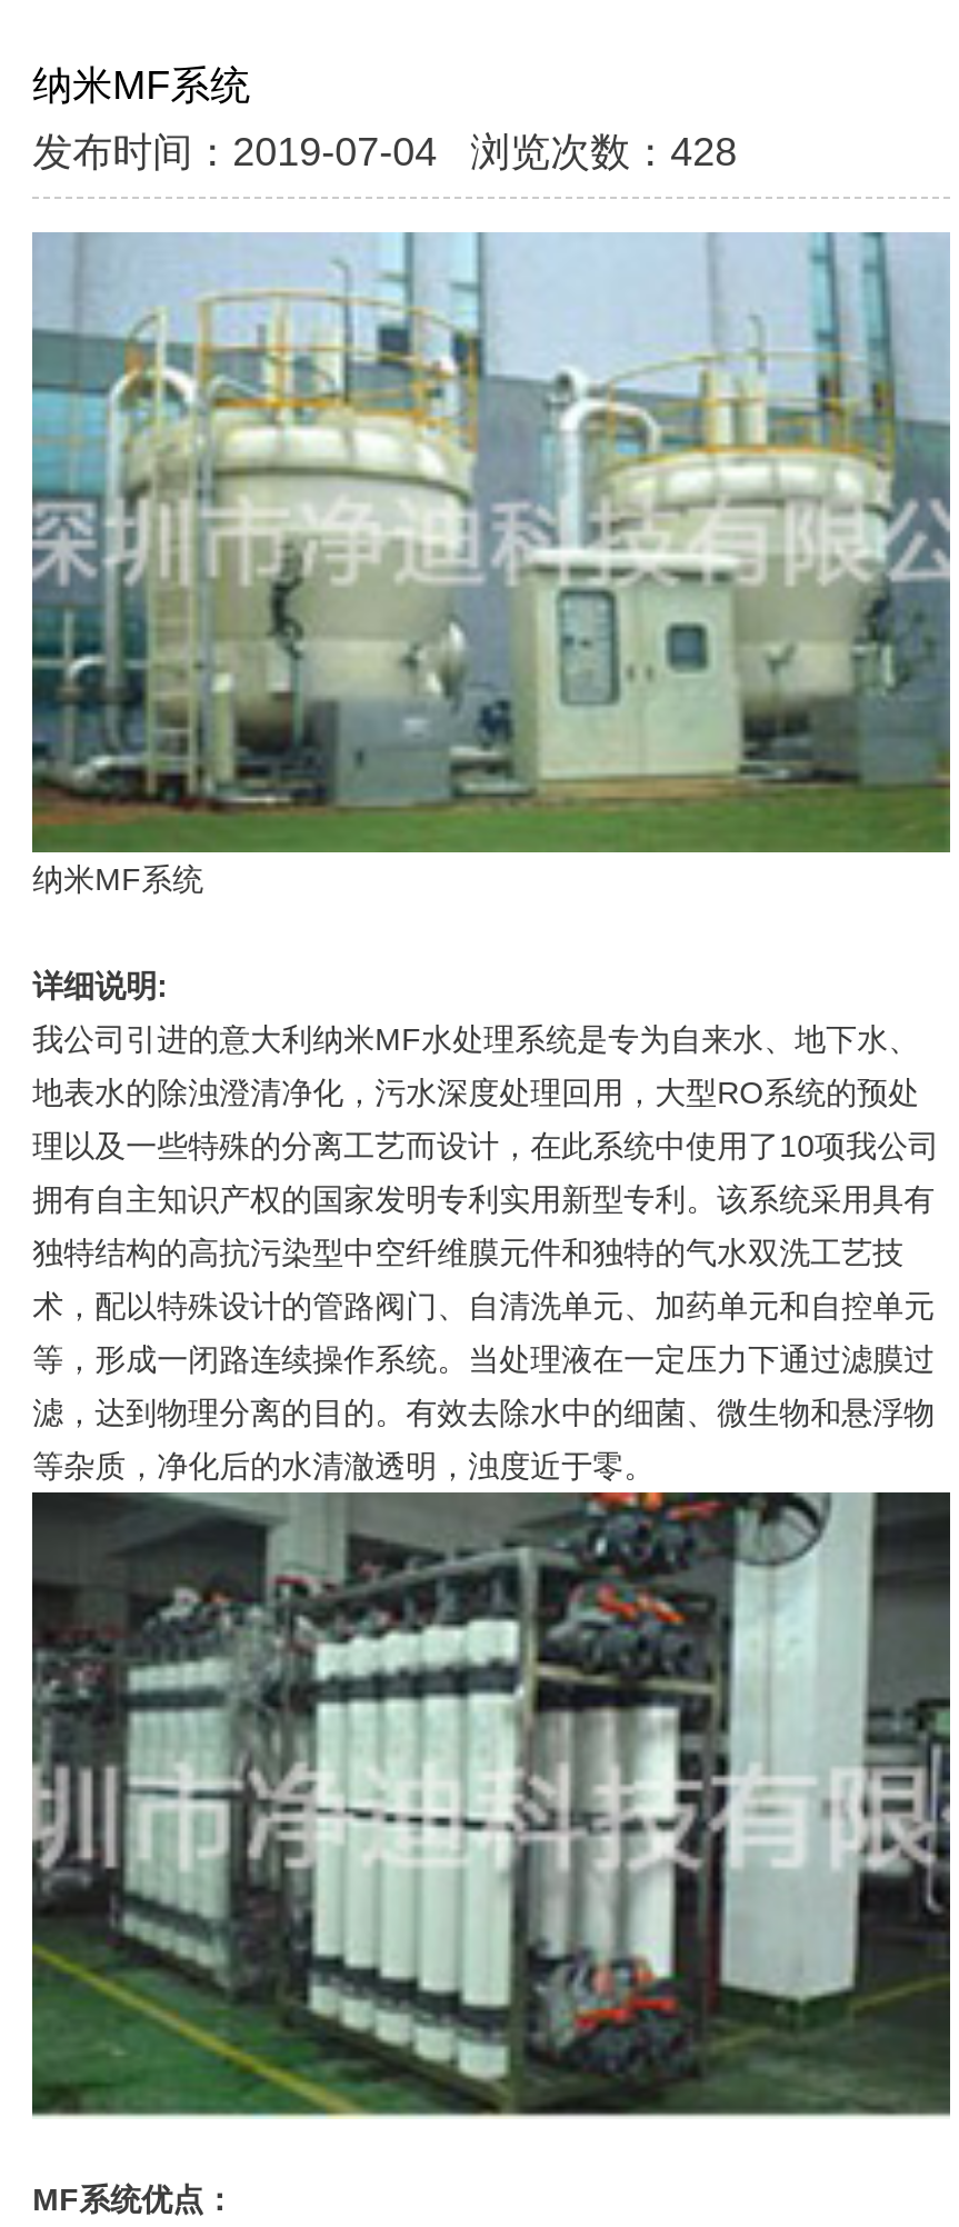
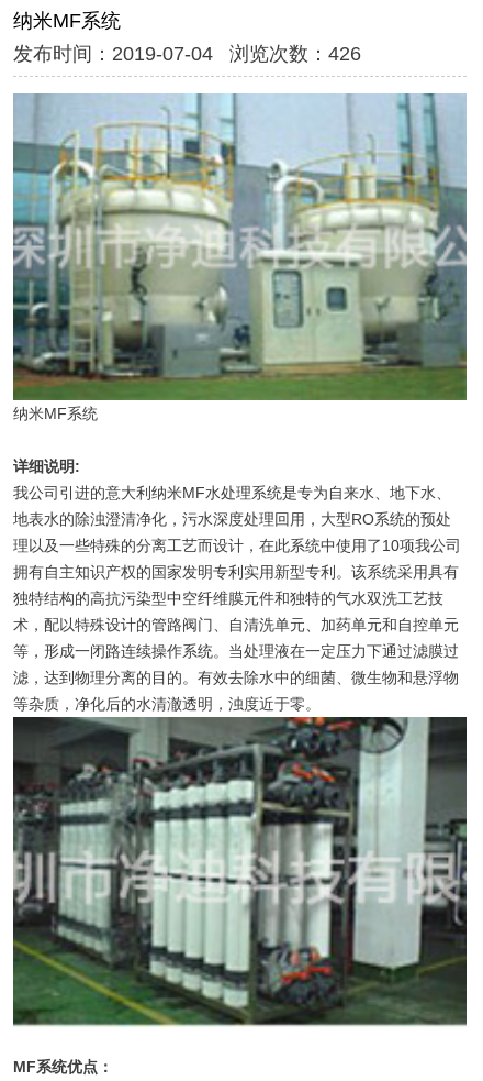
- 发布时间：2019-07-04 浏览次数：428
+ 发布时间：2019-07-04 浏览次数：426
